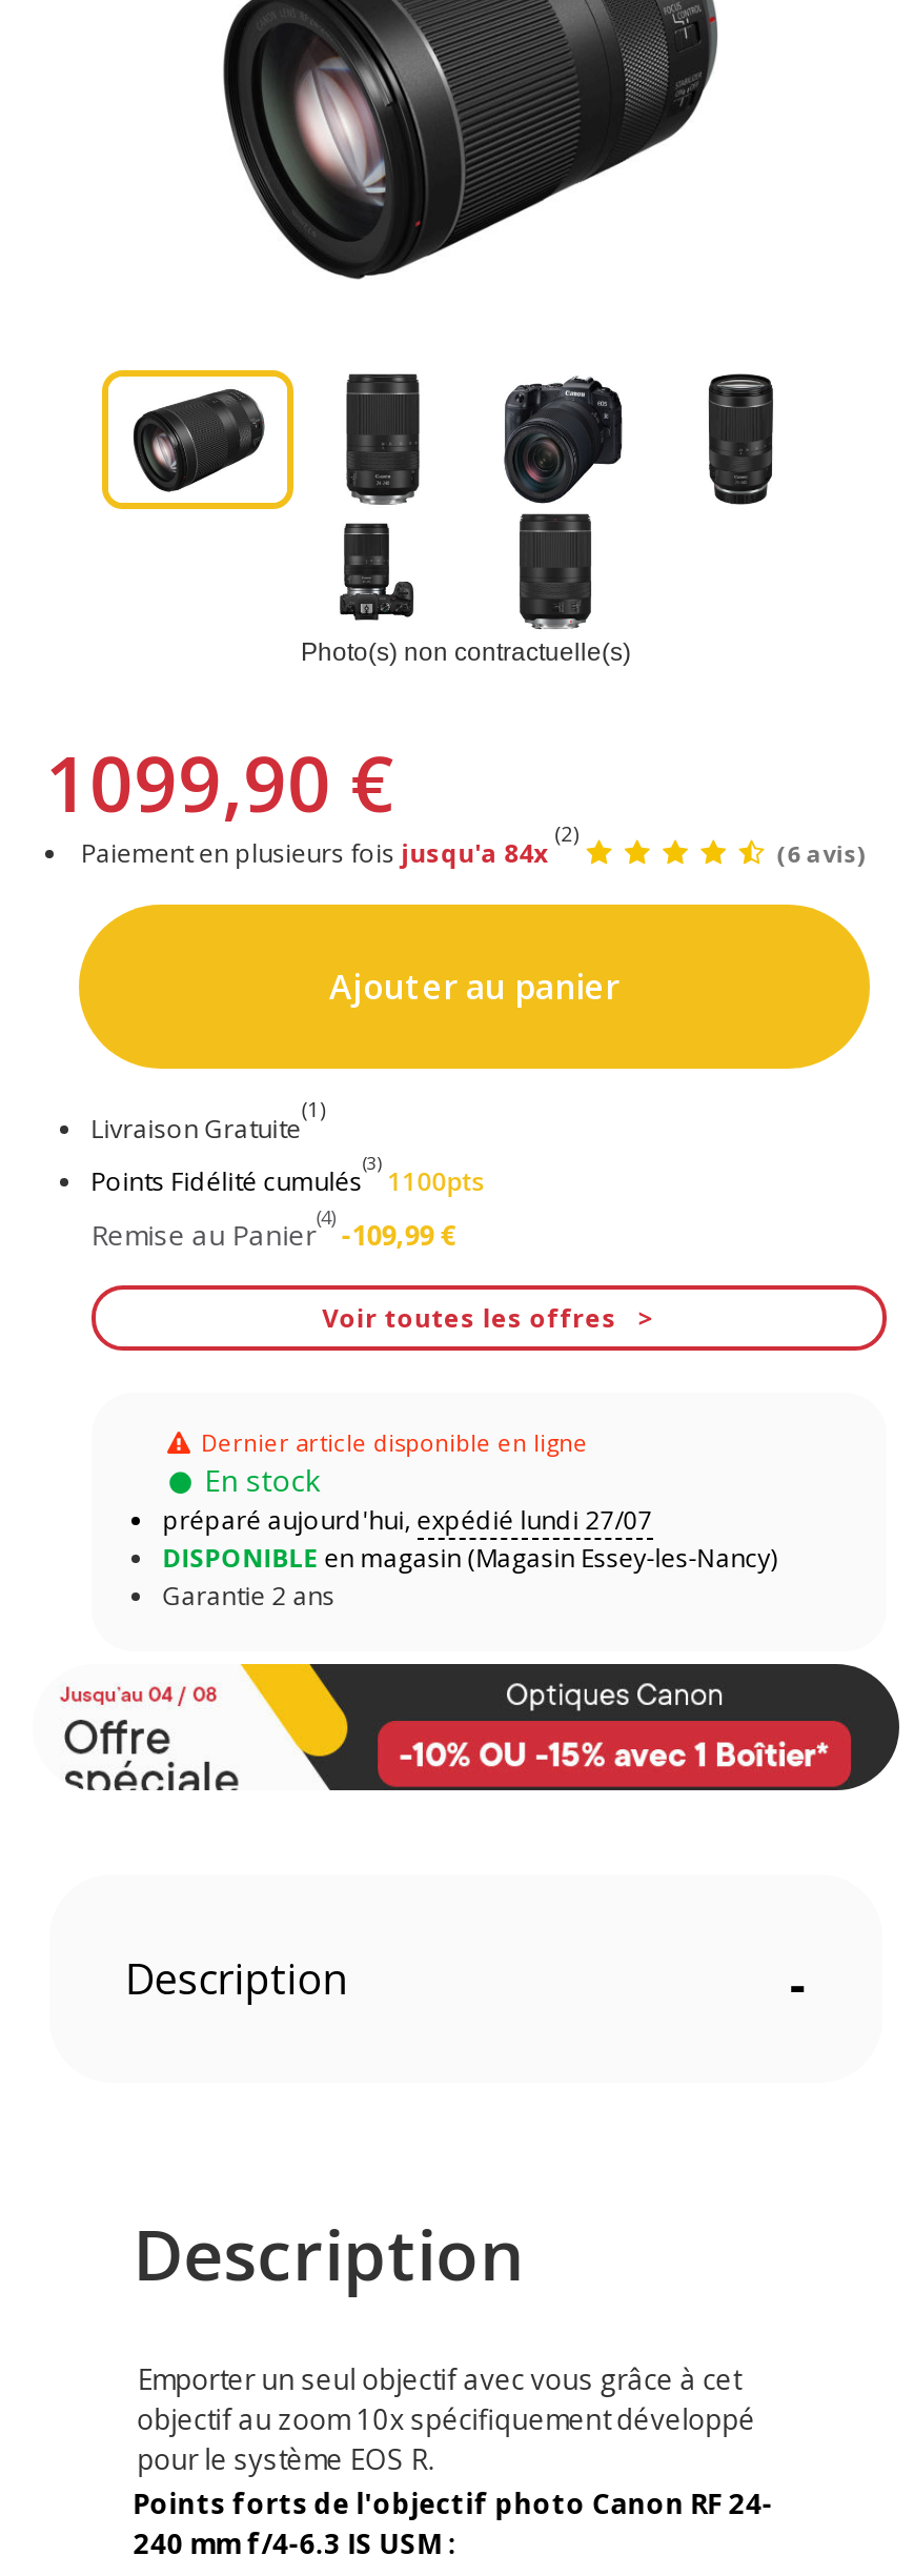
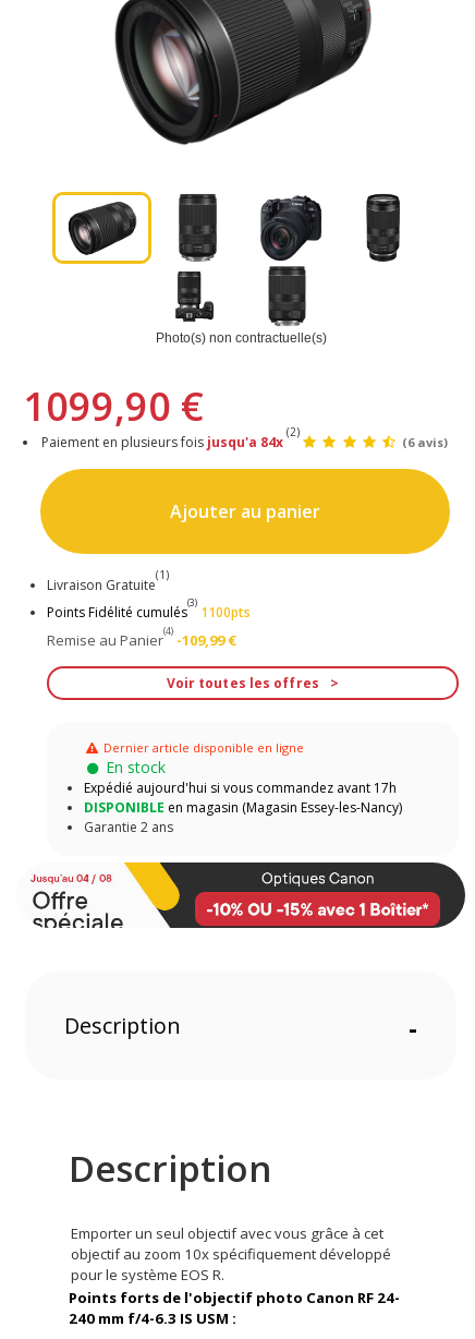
- préparé aujourd'hui, expédié lundi 27/07
+ Expédié aujourd'hui si vous commandez avant 17h
